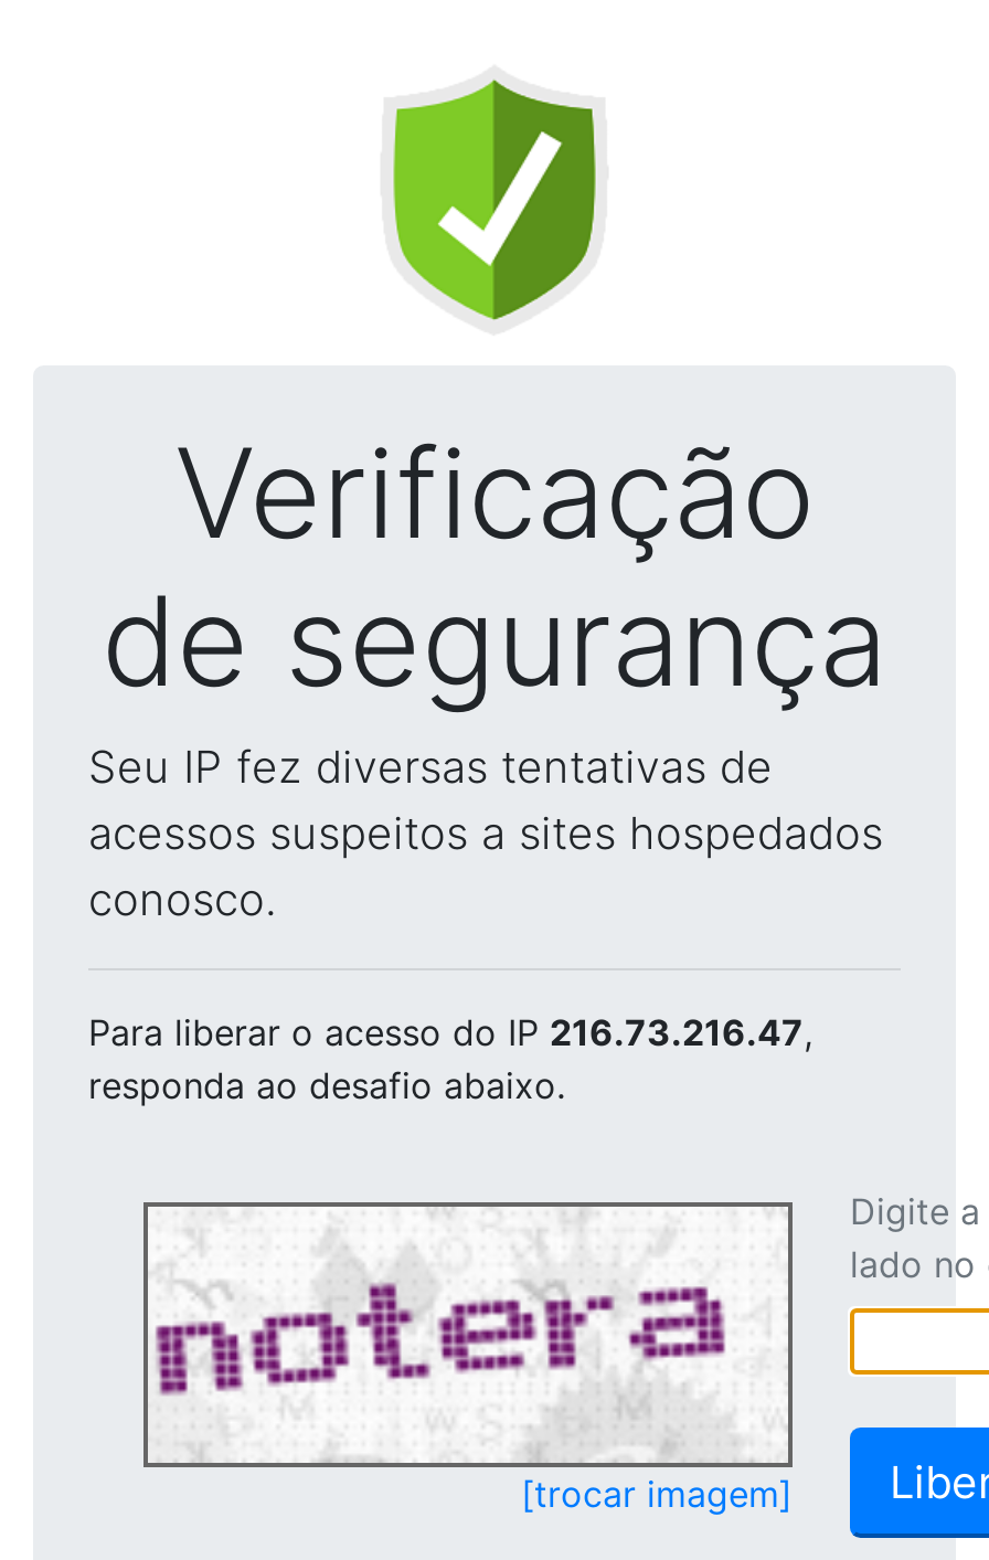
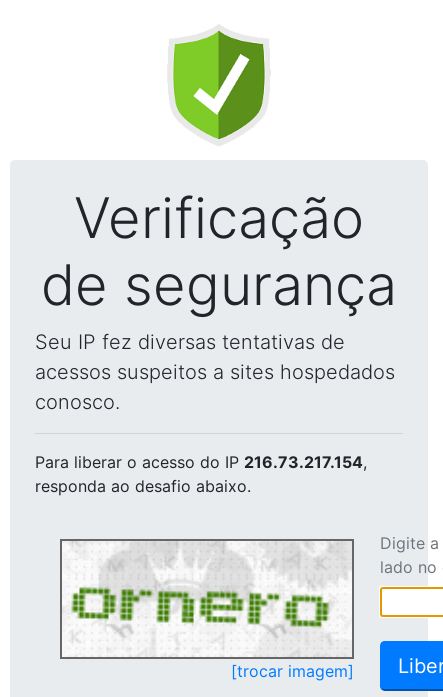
- Para liberar o acesso do IP 216.73.216.47,
+ Para liberar o acesso do IP 216.73.217.154,

- [image]
+ [image]
